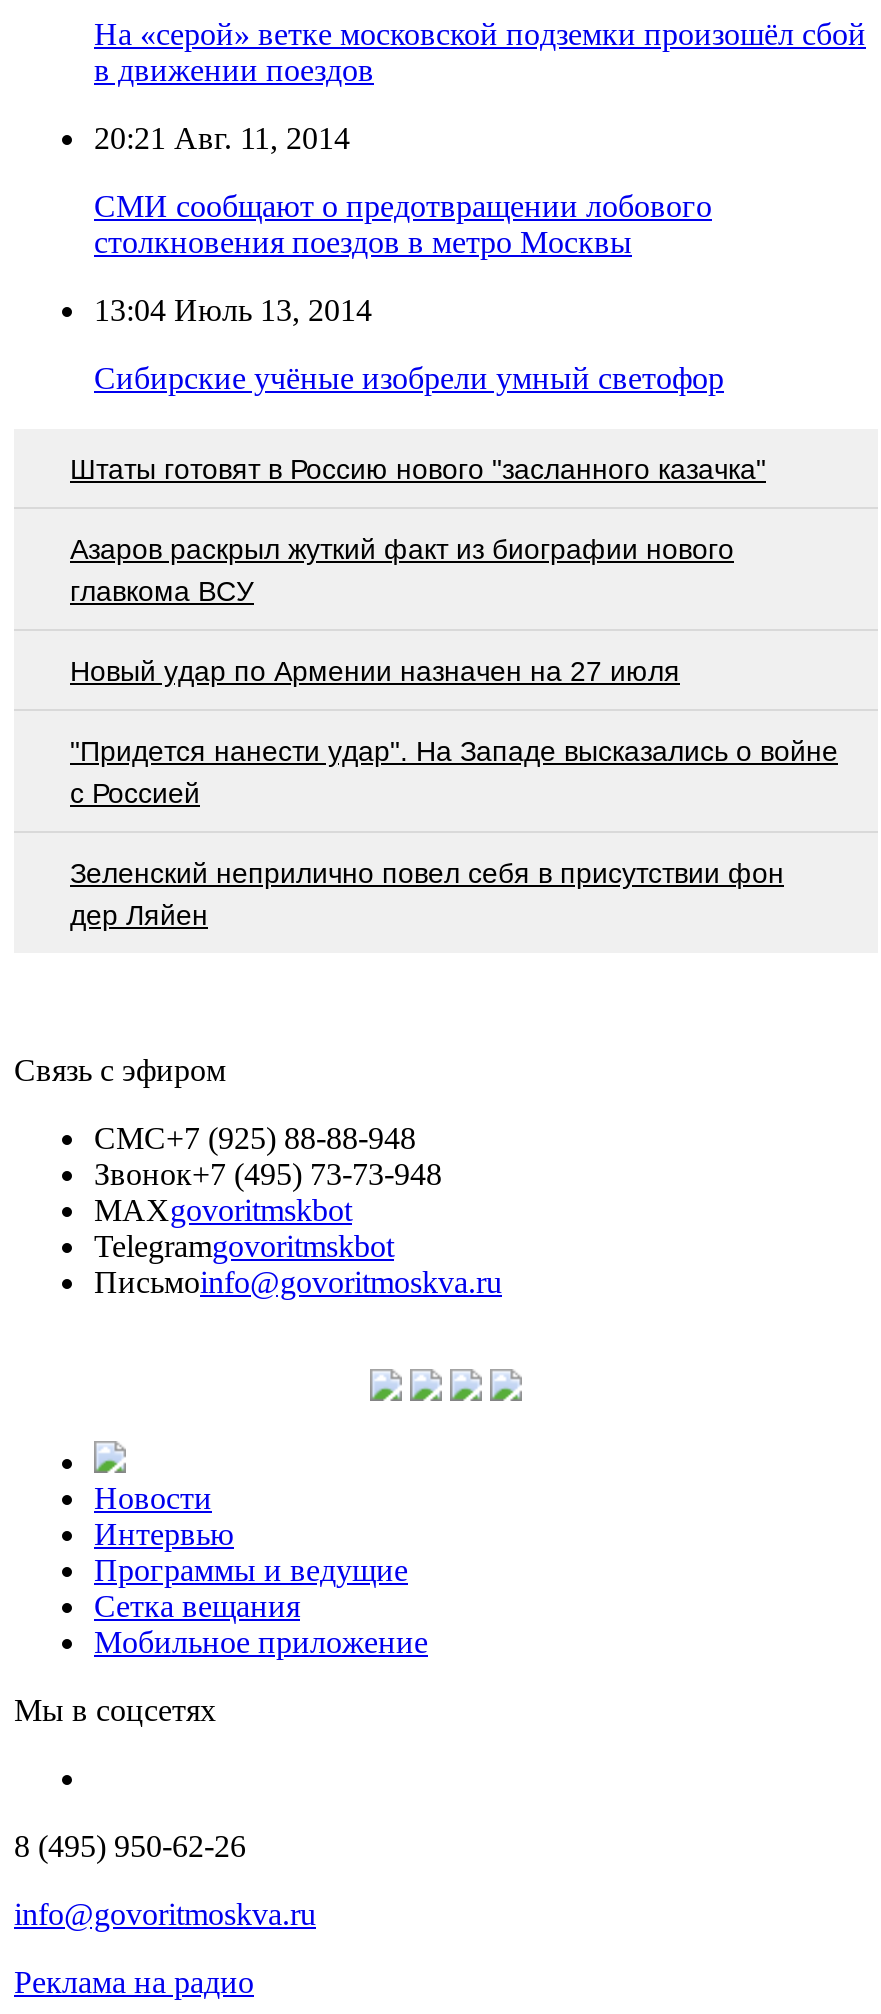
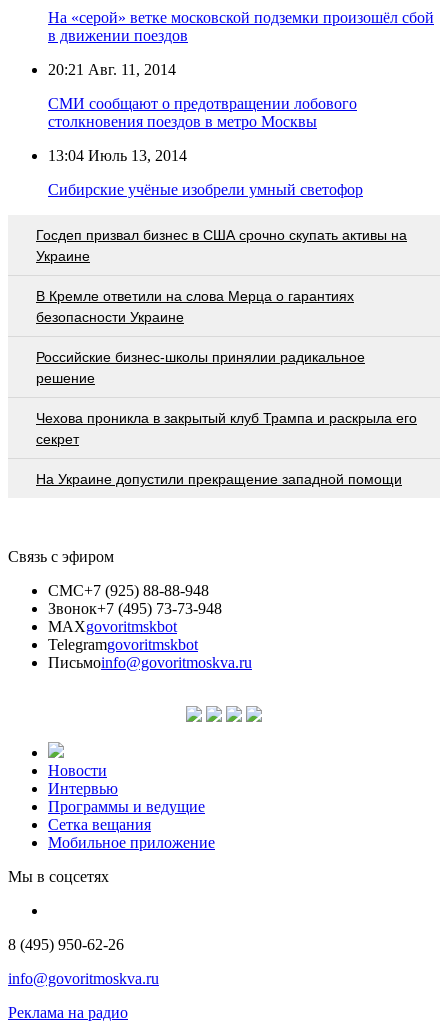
- Штаты готовят в Россию нового "засланного казачка"
+ Госдеп призвал бизнес в США срочно скупать активы на
+ Украине

- Азаров раскрыл жуткий факт из биографии нового
- главкома ВСУ
+ В Кремле ответили на слова Мерца о гарантиях
+ безопасности Украине

- Новый удар по Армении назначен на 27 июля
+ Российские бизнес-школы принялии радикальное
+ решение

- "Придется нанести удар". На Западе высказались о войне
- с Россией
+ Чехова проникла в закрытый клуб Трампа и раскрыла его
+ секрет

- Зеленский неприлично повел cебя в присутствии фон
- дер Ляйен
+ На Украине допустили прекращение западной помощи
